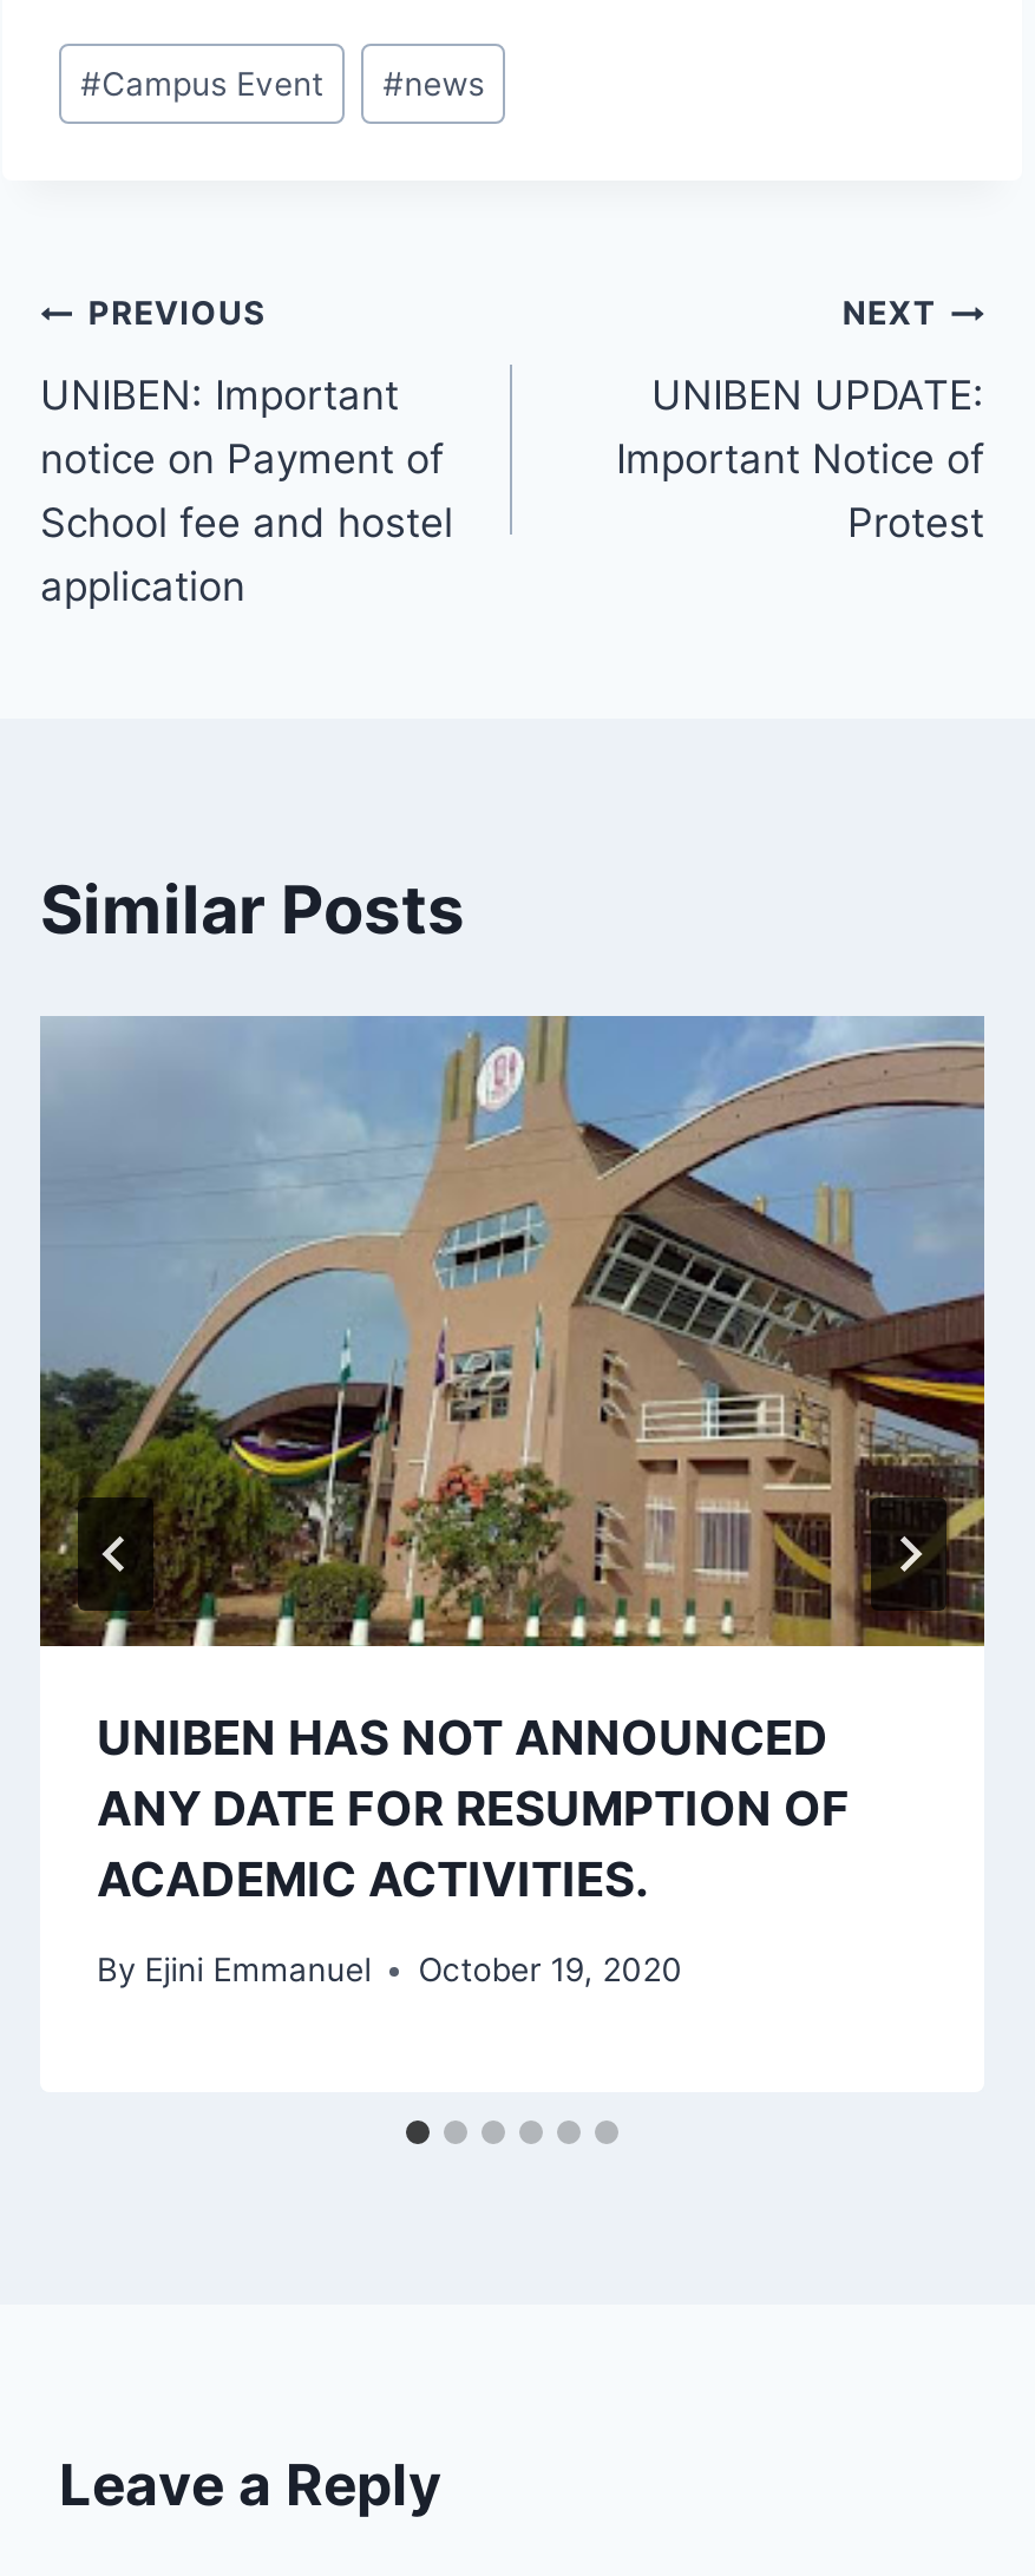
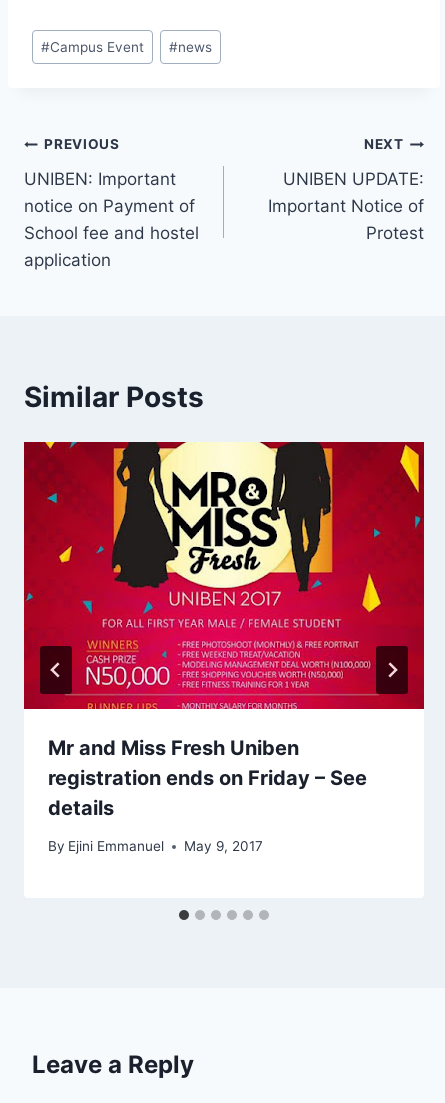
- [image]
- UNIBEN HAS NOT ANNOUNCED
- ANY DATE FOR RESUMPTION OF
- ACADEMIC ACTIVITIES.
+ [image]
+ Mr and Miss Fresh Uniben
+ registration ends on Friday – See
+ details

- By Ejini Emmanuel October 19, 2020
+ By Ejini Emmanuel May 9, 2017
